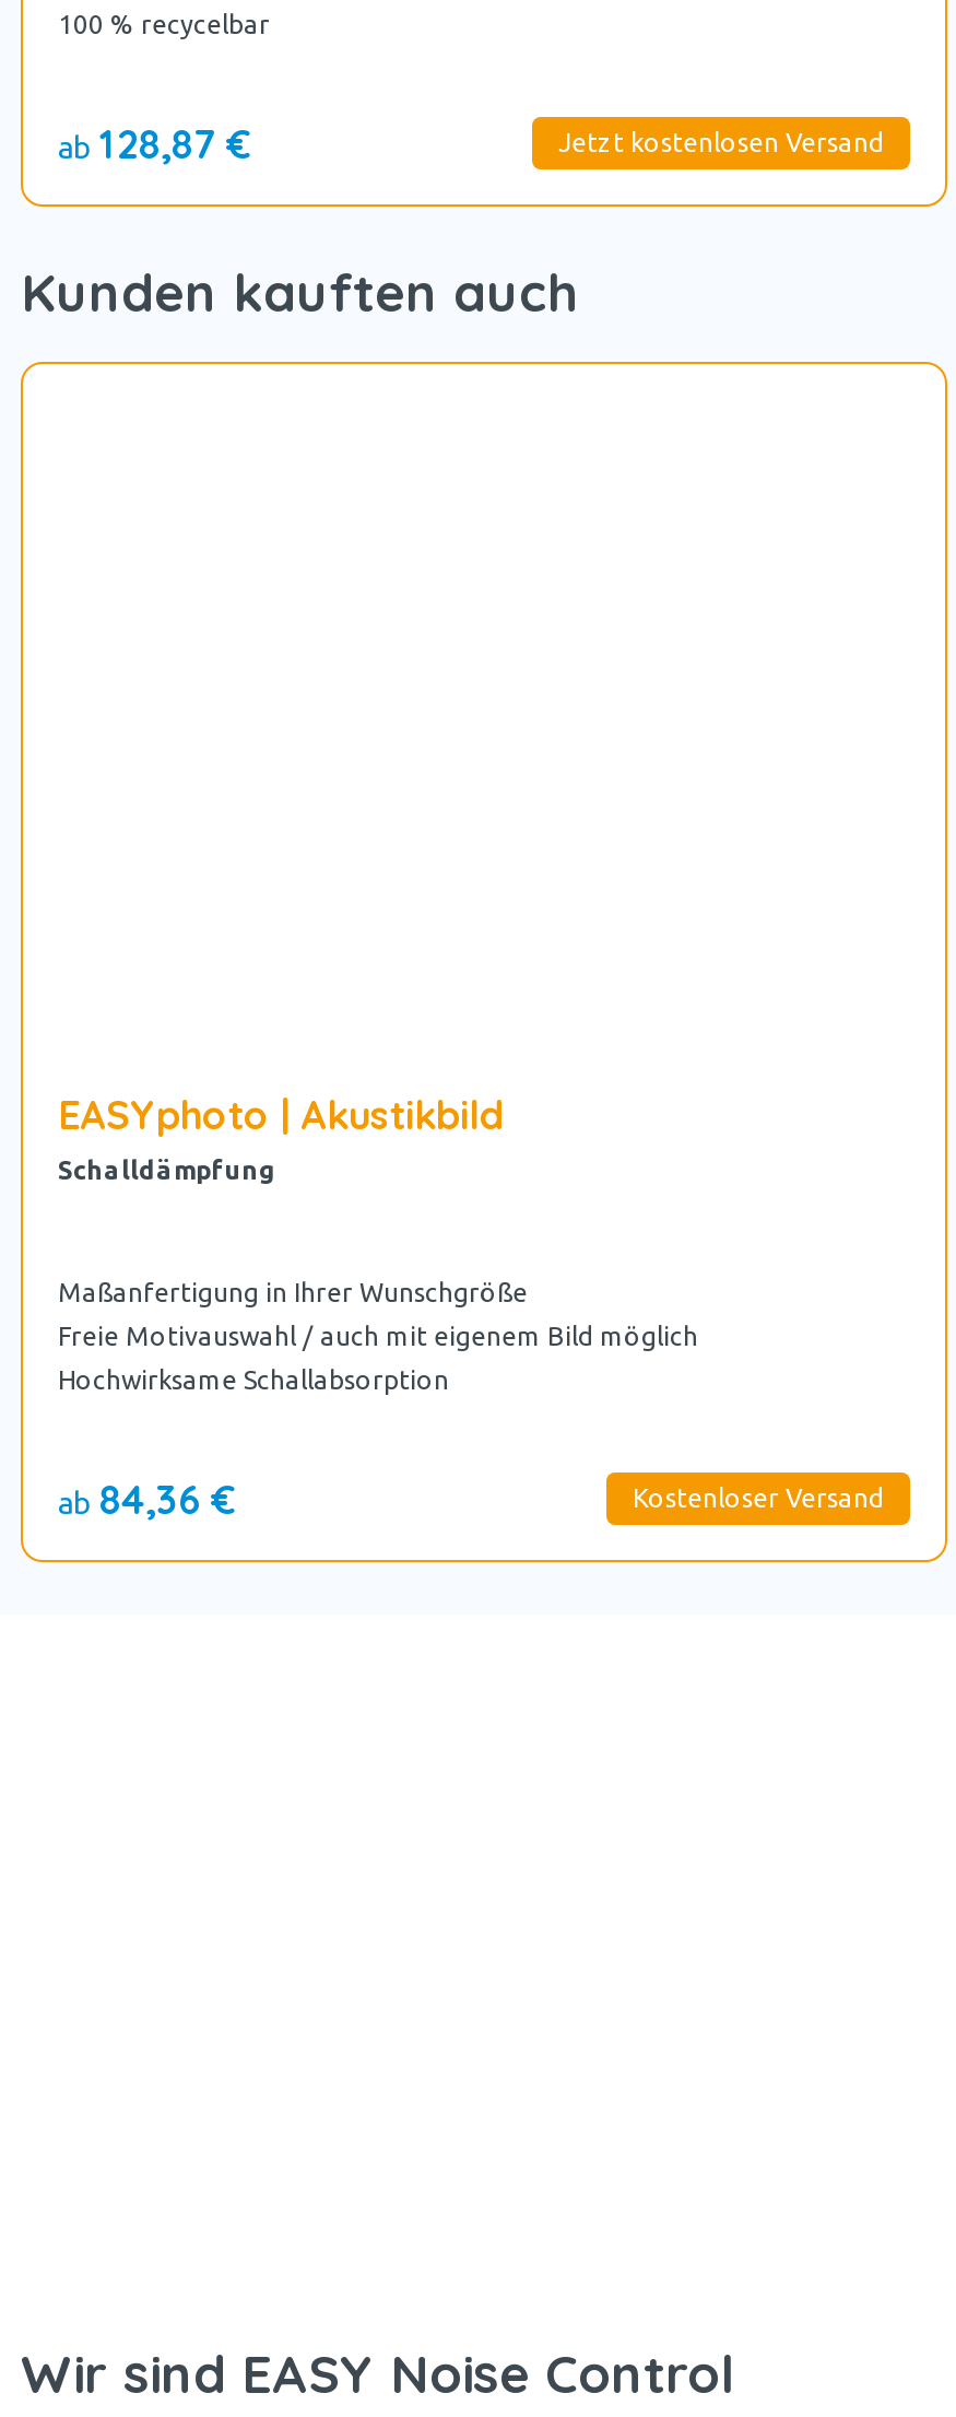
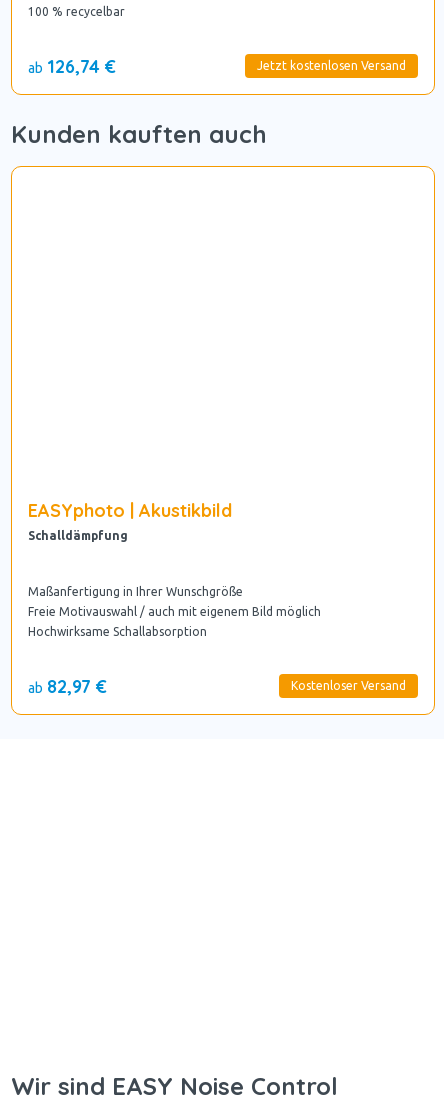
- ab 128,87 €
+ ab 126,74 €

- ab 84,36 €
+ ab 82,97 €
